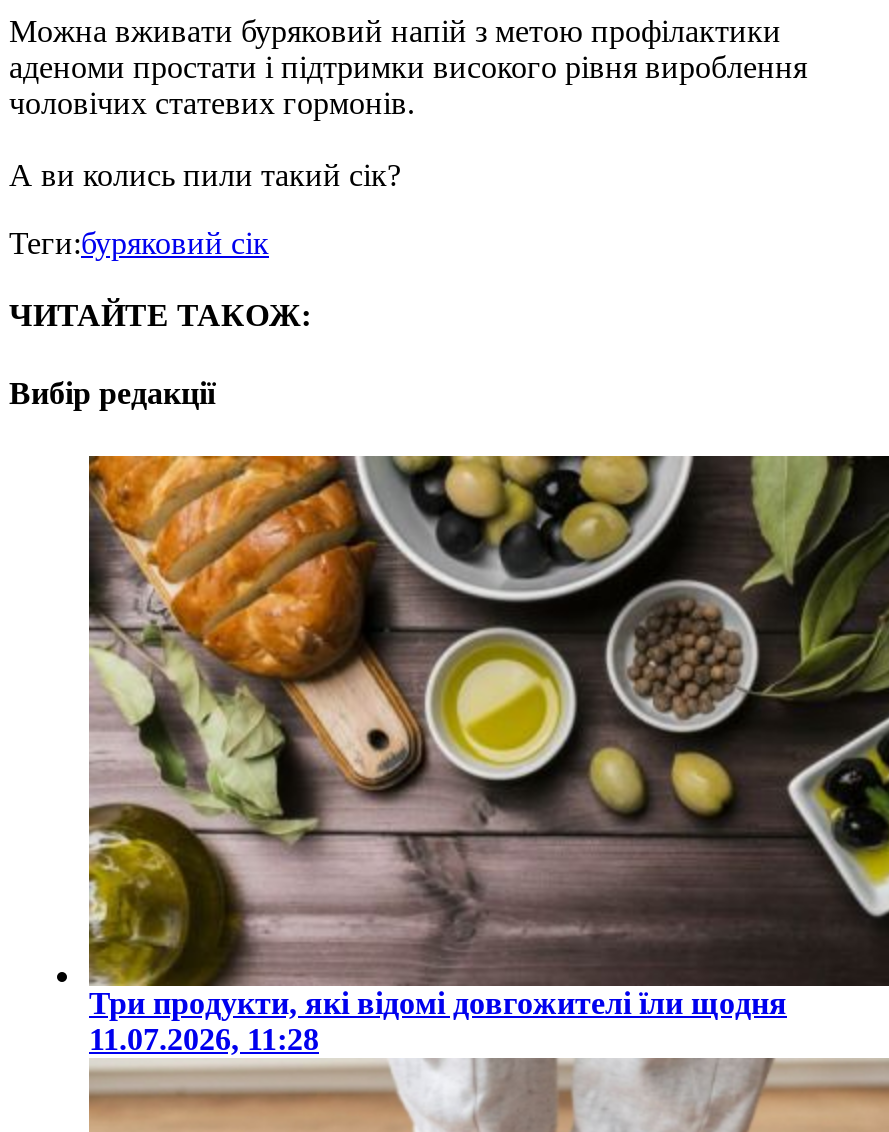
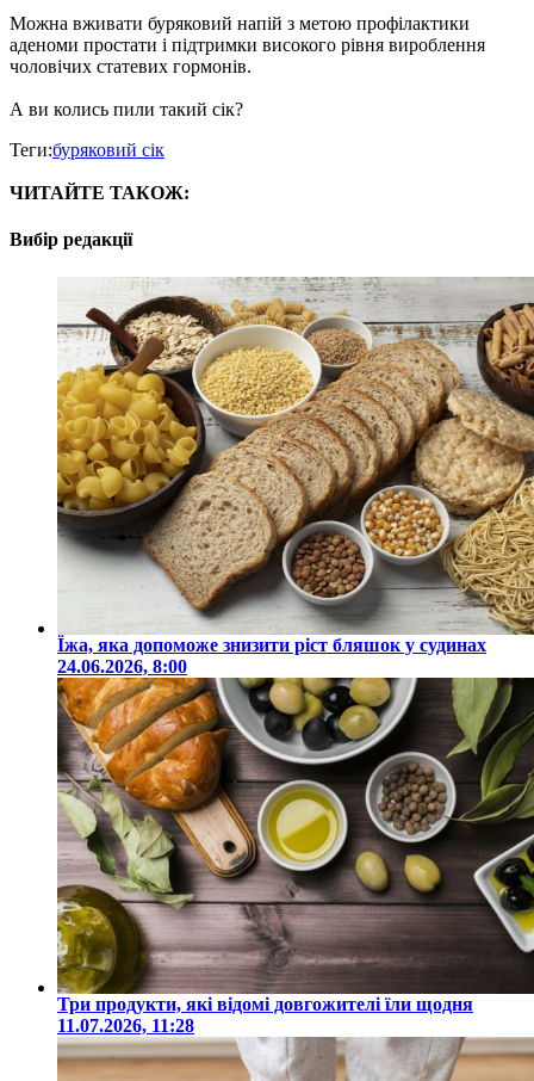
+ [image]
+ Їжа, яка допоможе знизити ріст бляшок у судинах
+ 24.06.2026, 8:00
